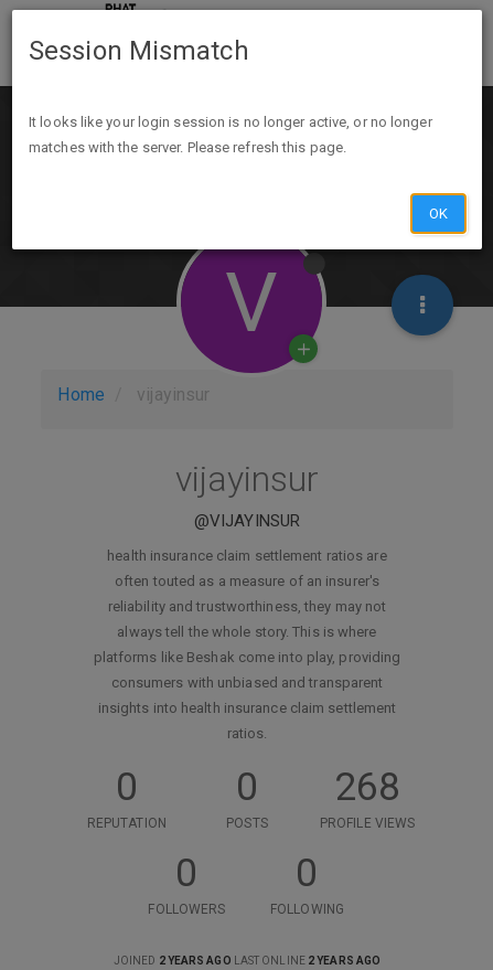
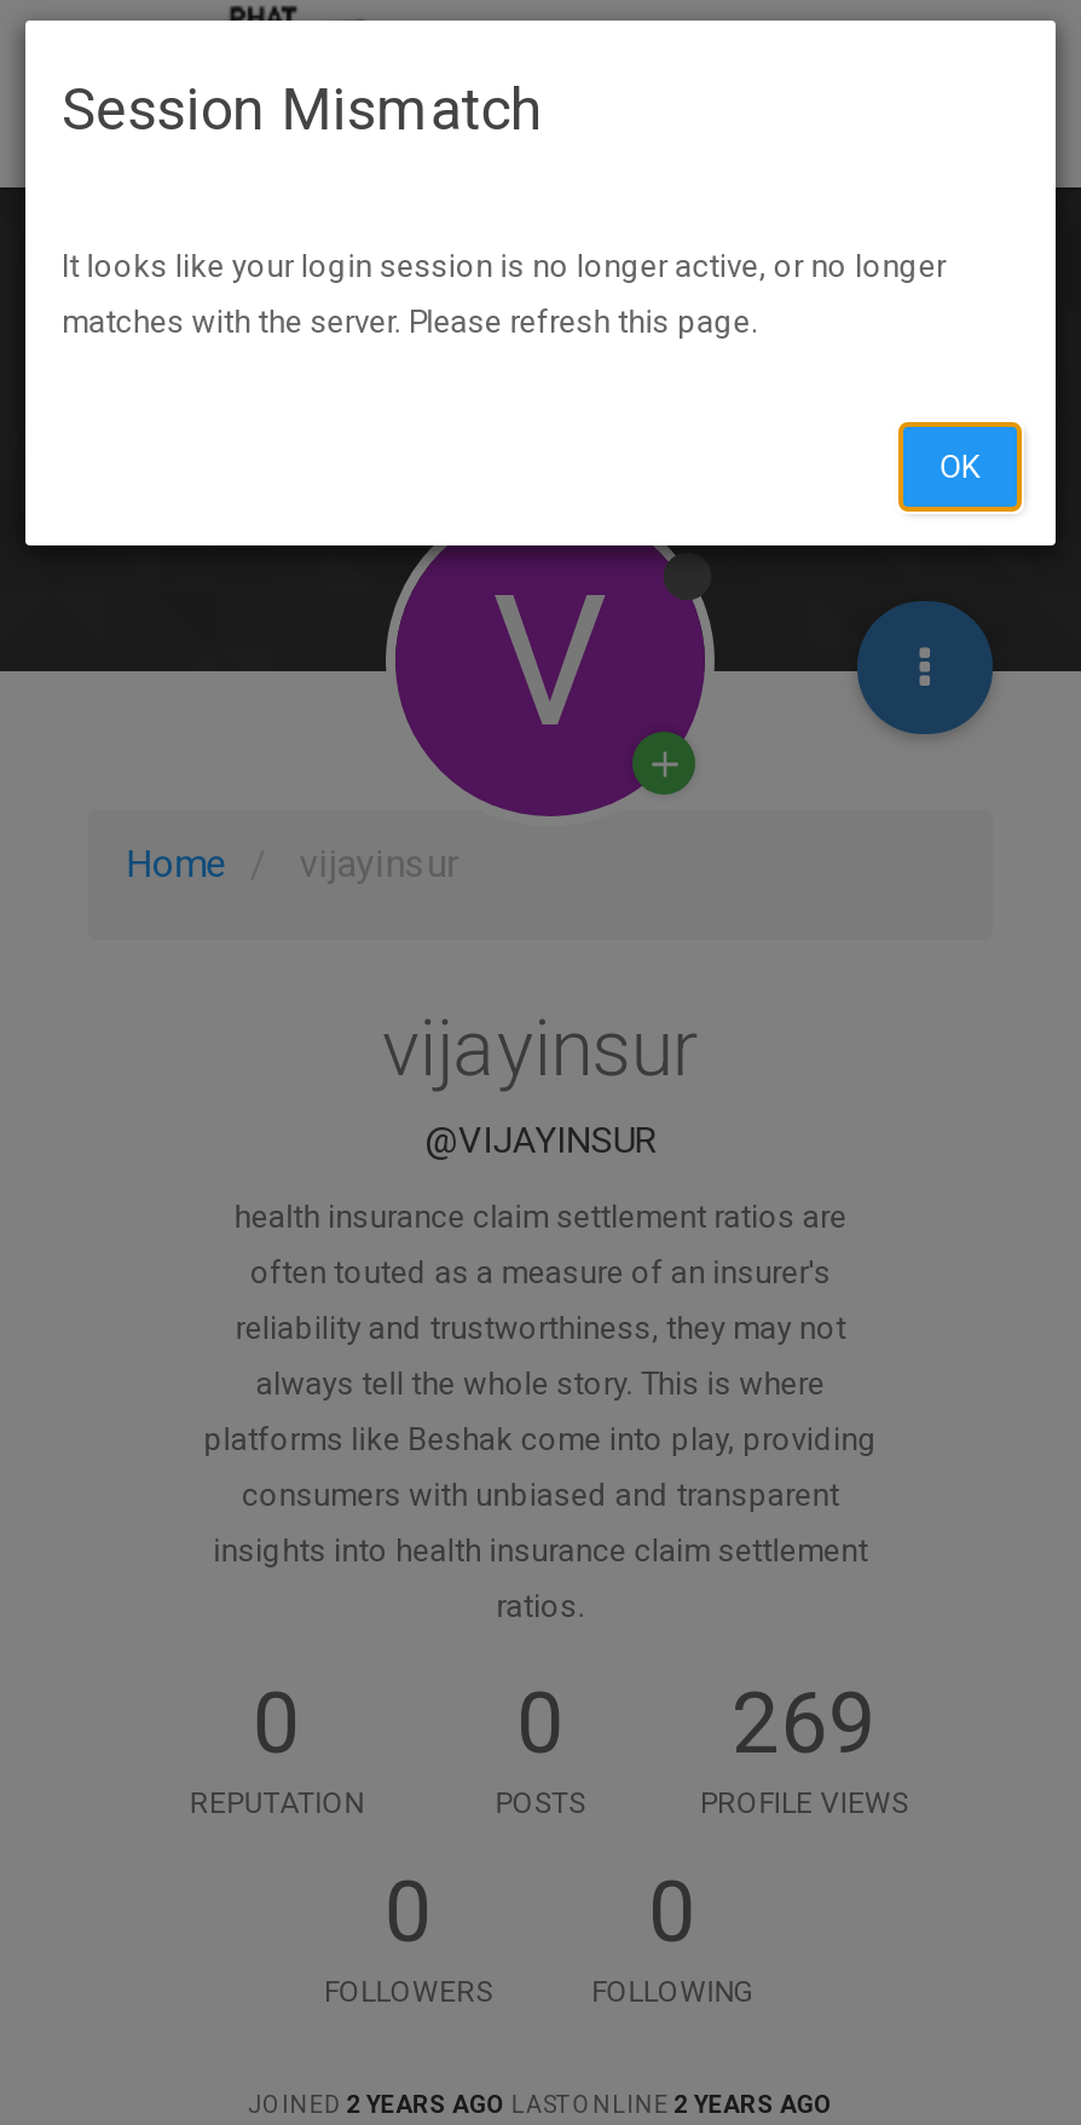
- 0 268
+ 0 269
